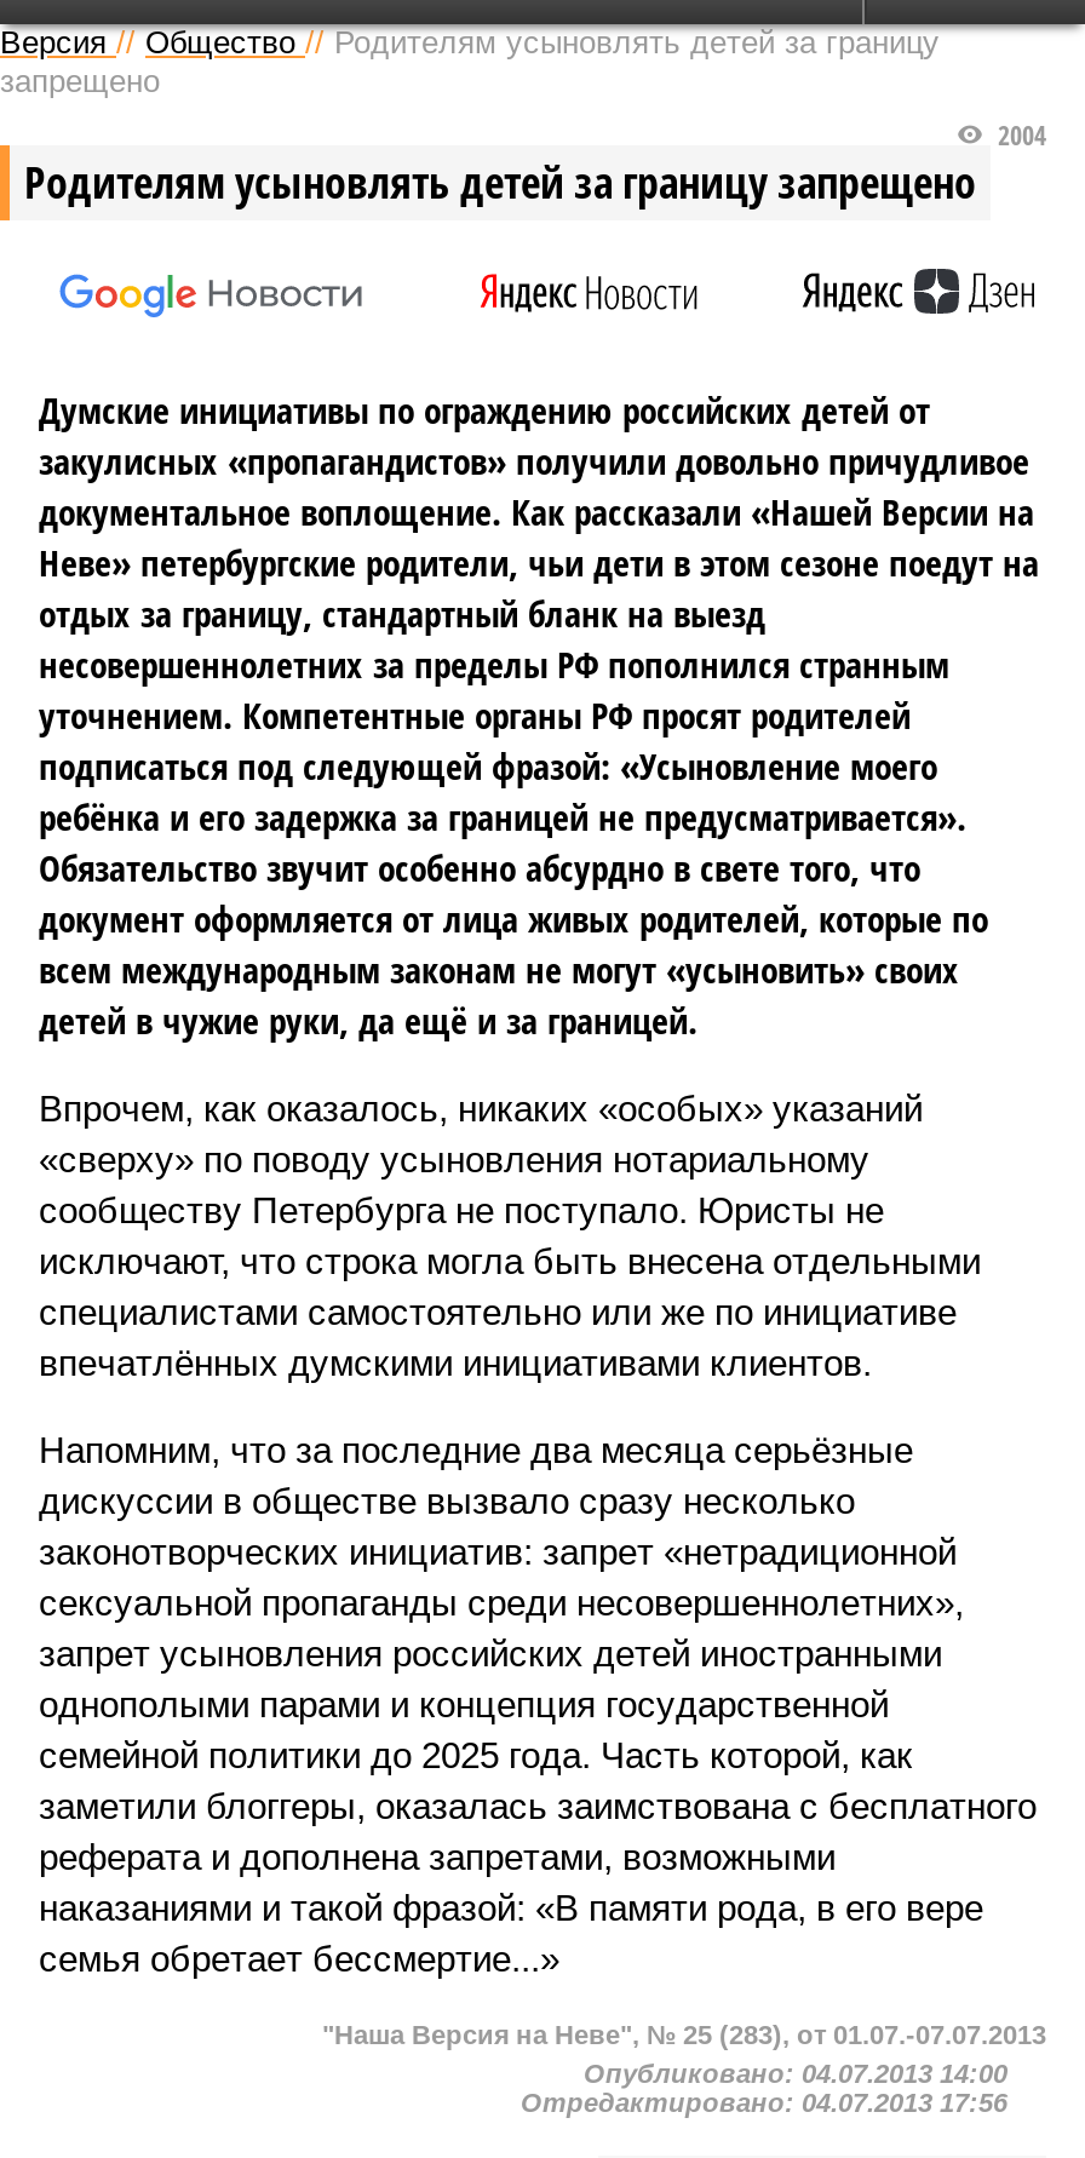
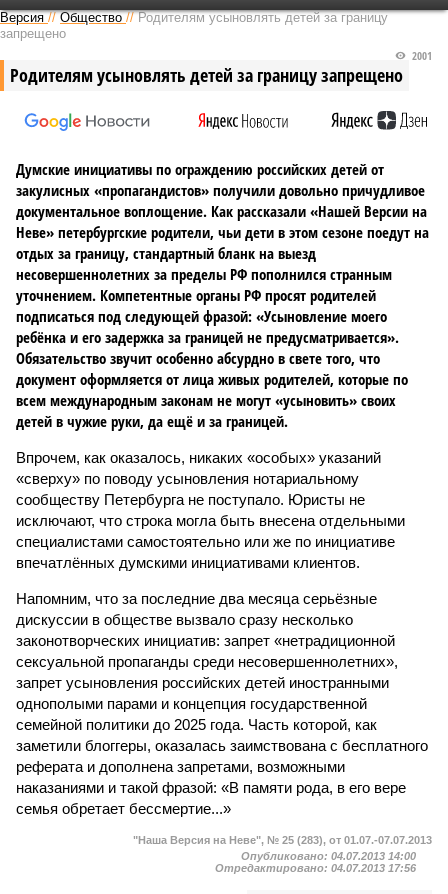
- 2004
+ 2001
